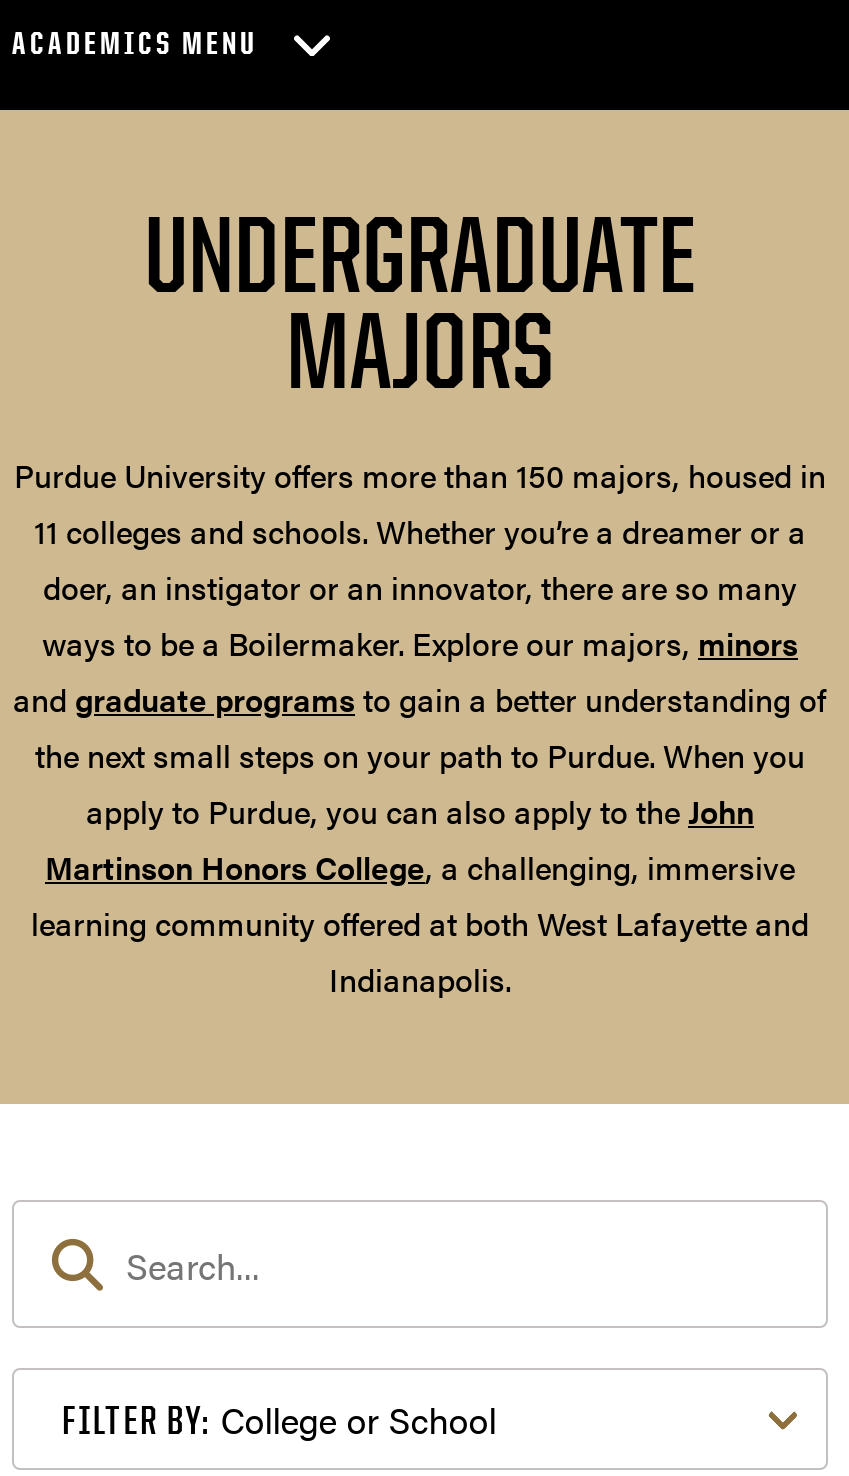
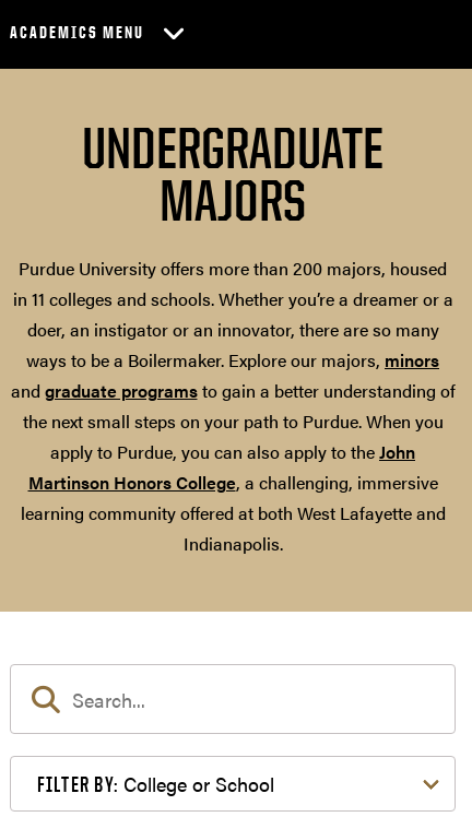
- Purdue University offers more than 150 majors, housed in
- 11 colleges and schools. Whether you’re a dreamer or a
+ Purdue University offers more than 200 majors, housed
+ in 11 colleges and schools. Whether you’re a dreamer or a
